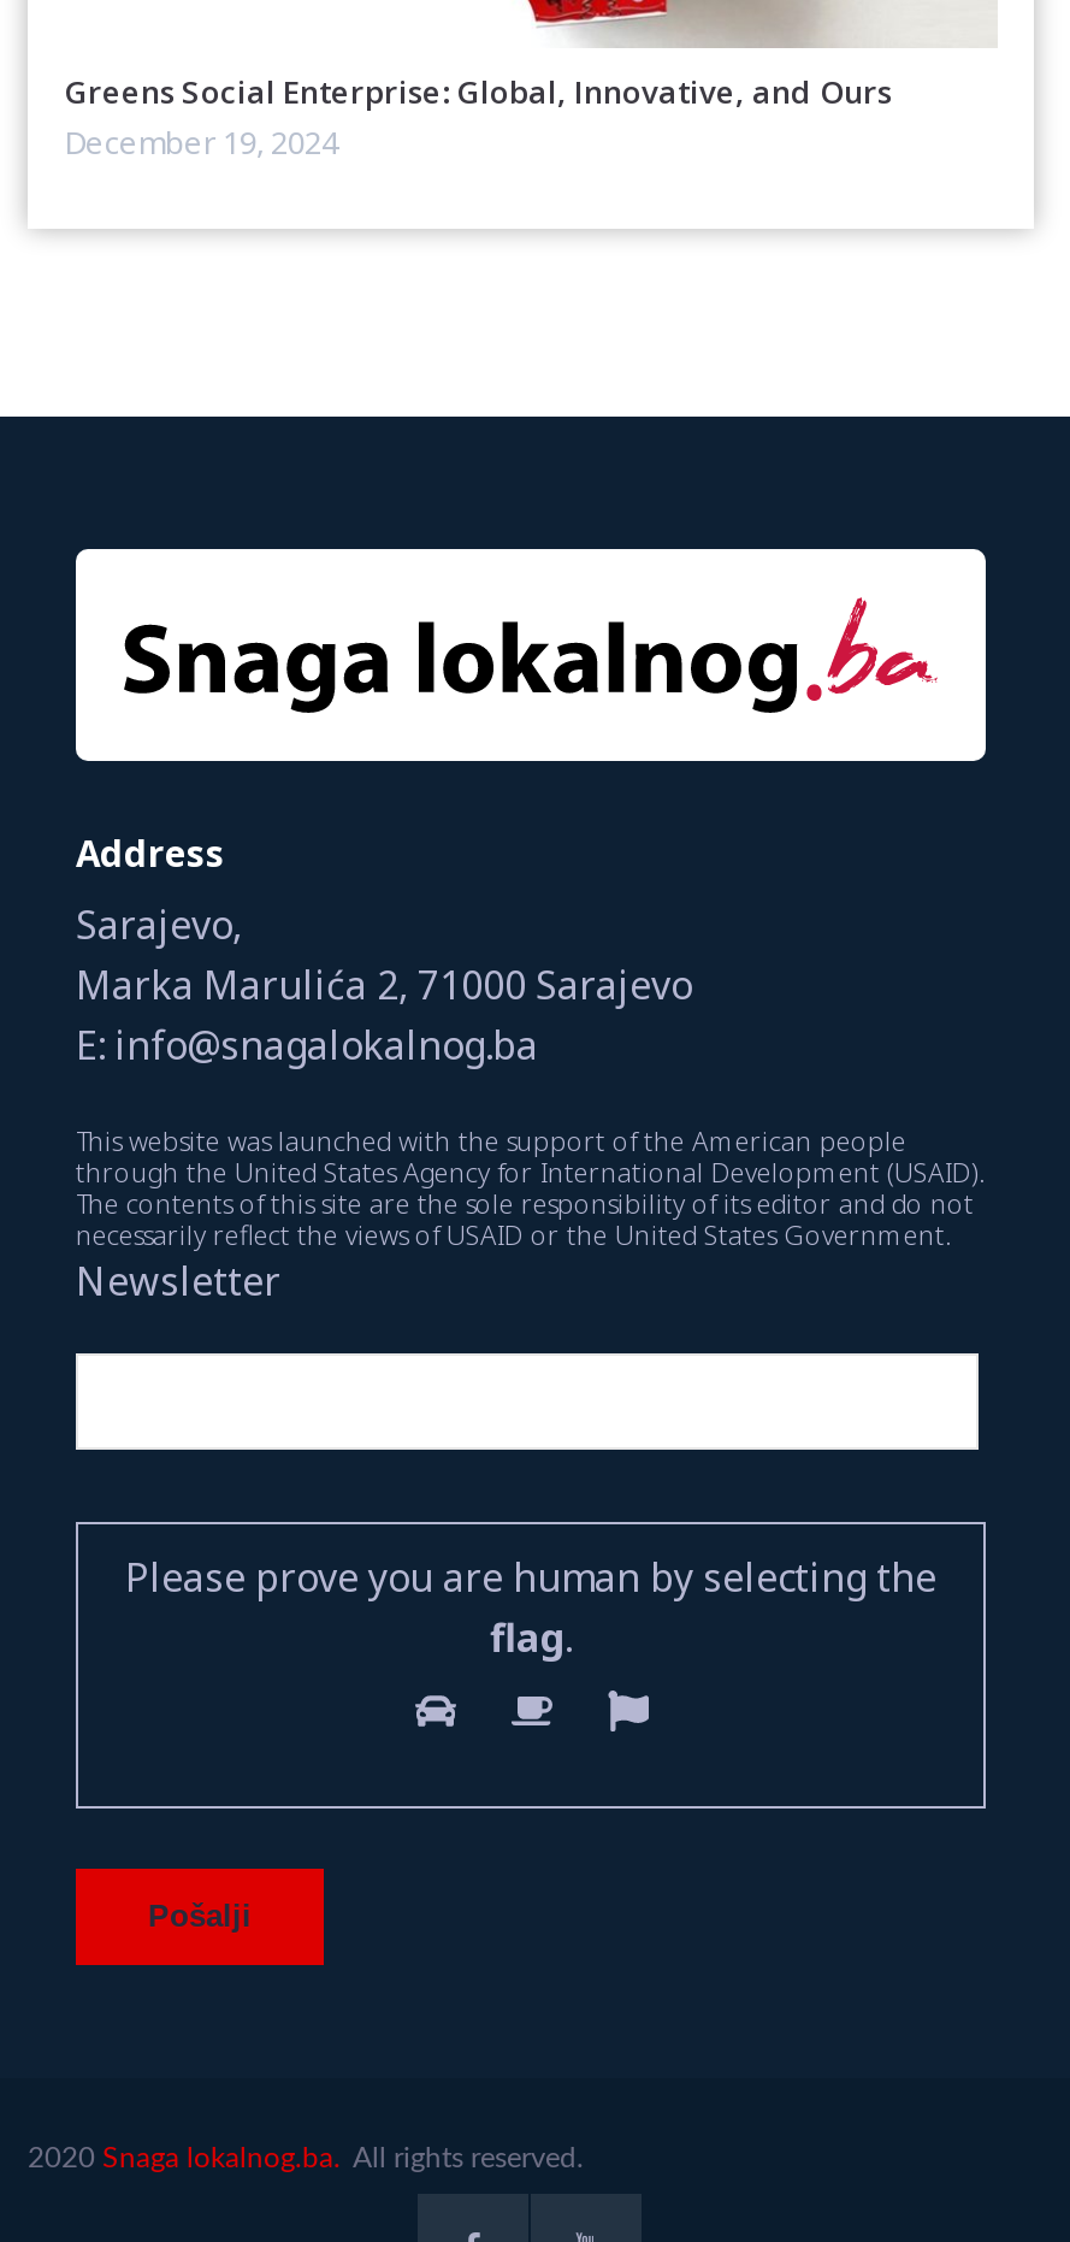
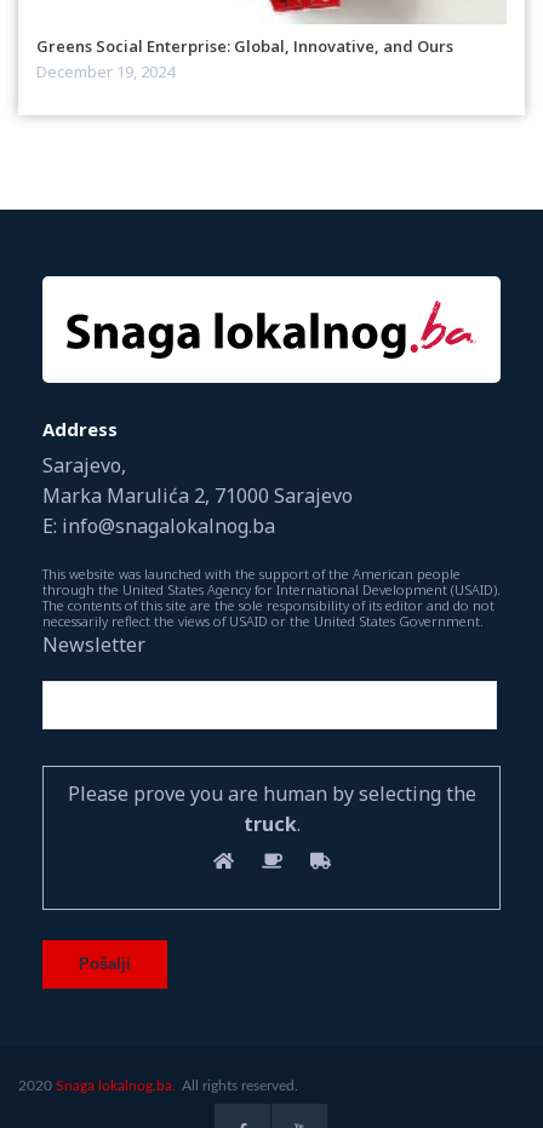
- flag.
+ truck.
